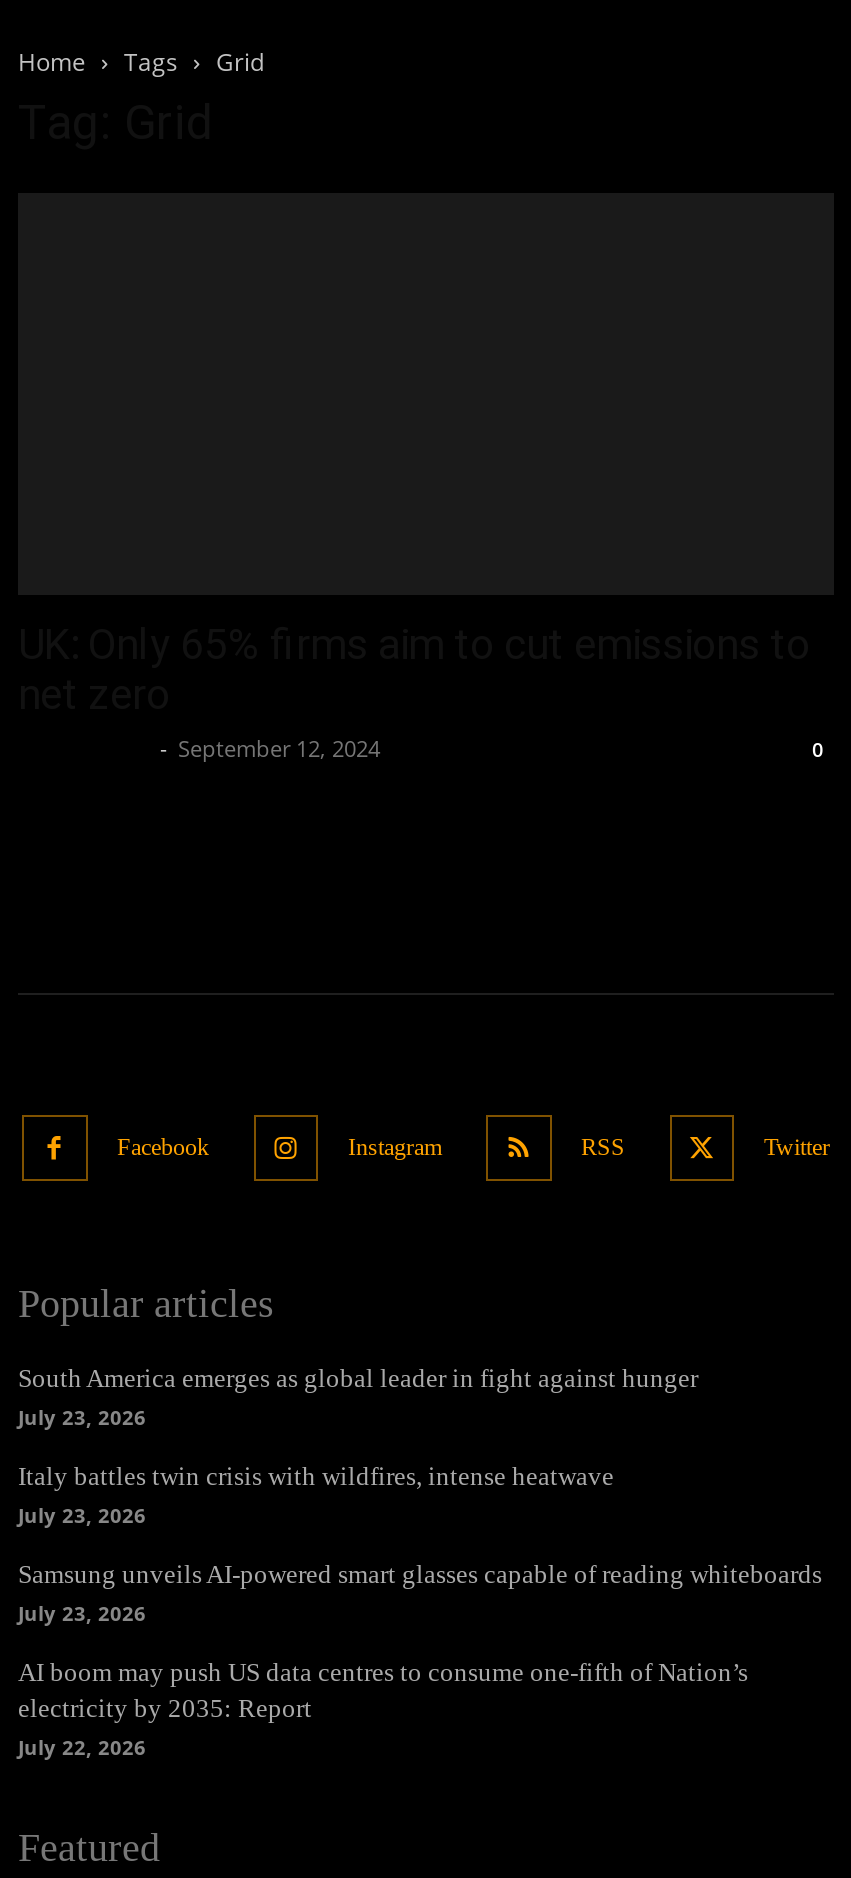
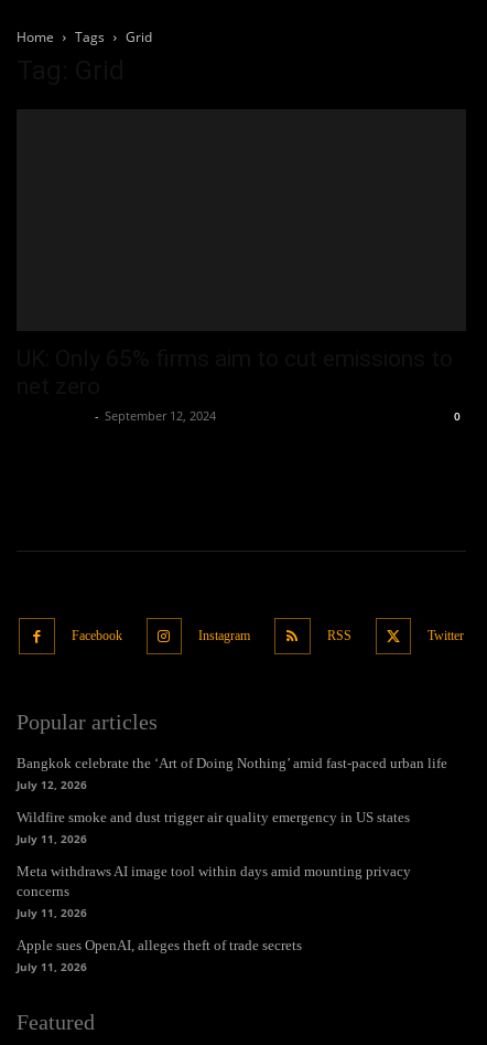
- South America emerges as global leader in fight against hunger
- July 23, 2026
+ Bangkok celebrate the ‘Art of Doing Nothing’ amid fast-paced urban life
+ July 12, 2026

- Italy battles twin crisis with wildfires, intense heatwave
- July 23, 2026
+ Wildfire smoke and dust trigger air quality emergency in US states
+ July 11, 2026

- Samsung unveils AI-powered smart glasses capable of reading whiteboards
- July 23, 2026
+ Meta withdraws AI image tool within days amid mounting privacy
+ concerns
+ July 11, 2026

- AI boom may push US data centres to consume one-fifth of Nation’s
- electricity by 2035: Report
- July 22, 2026
+ Apple sues OpenAI, alleges theft of trade secrets
+ July 11, 2026
